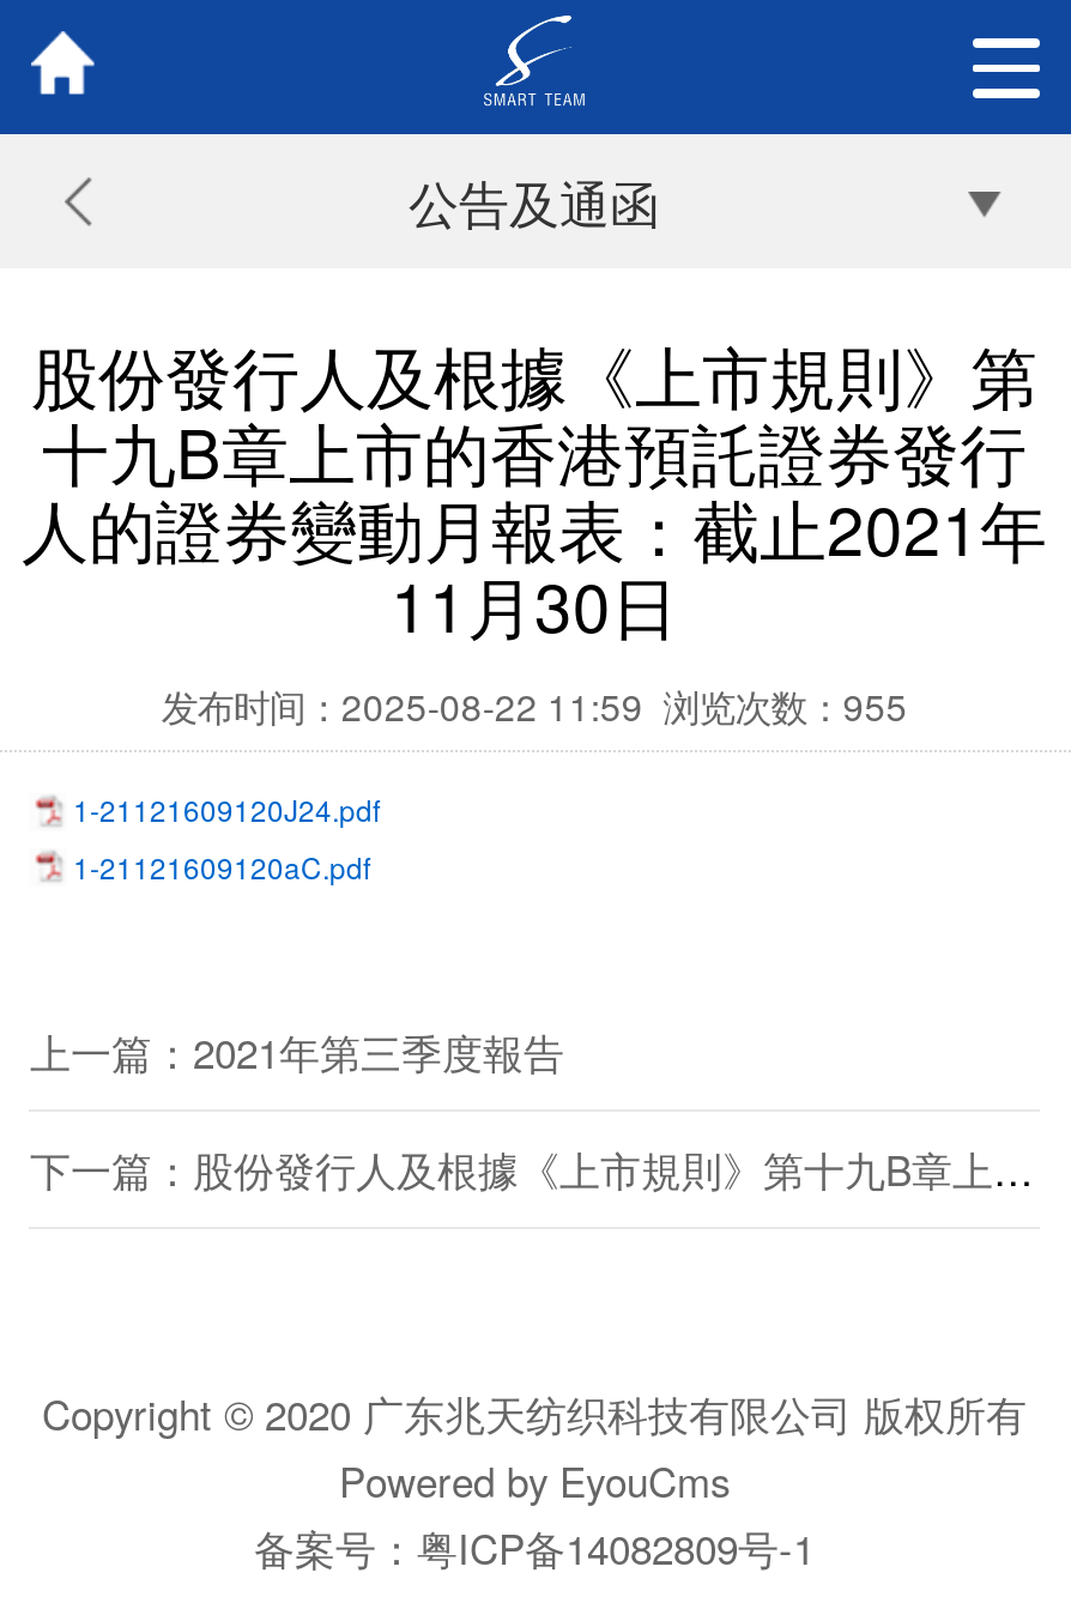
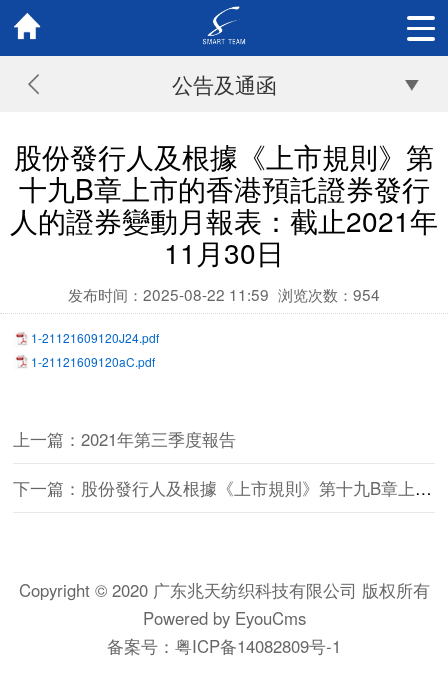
- 发布时间：2025-08-22 11:59 浏览次数：955
+ 发布时间：2025-08-22 11:59 浏览次数：954
